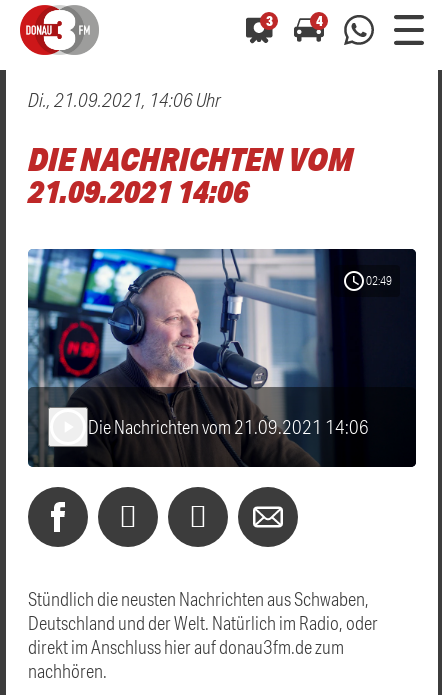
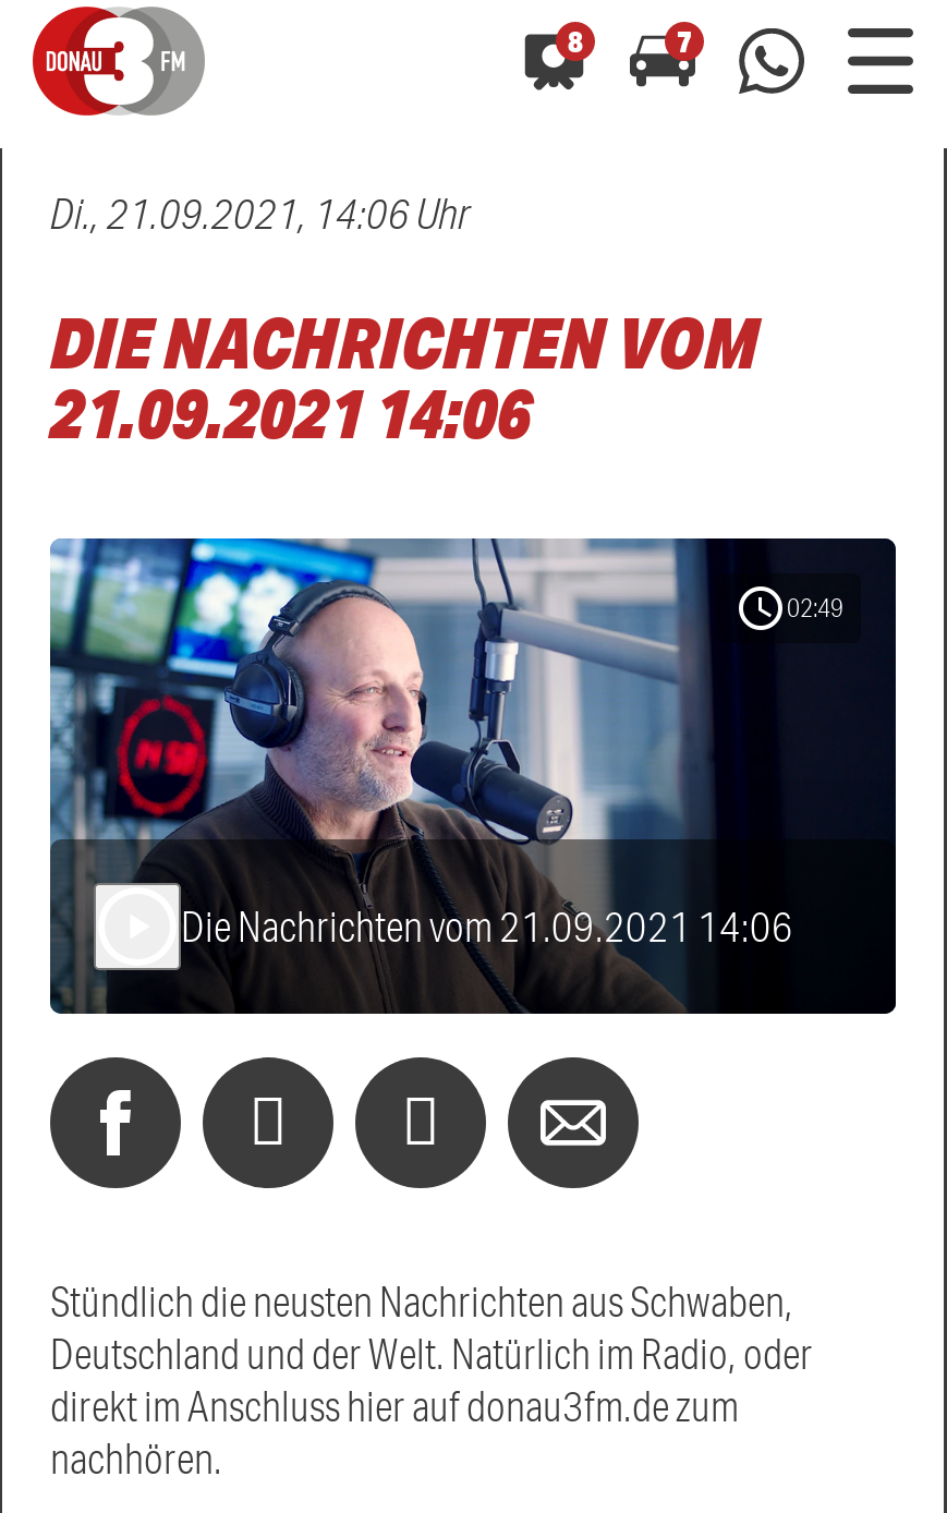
- 3
+ 8

- 4
+ 7
